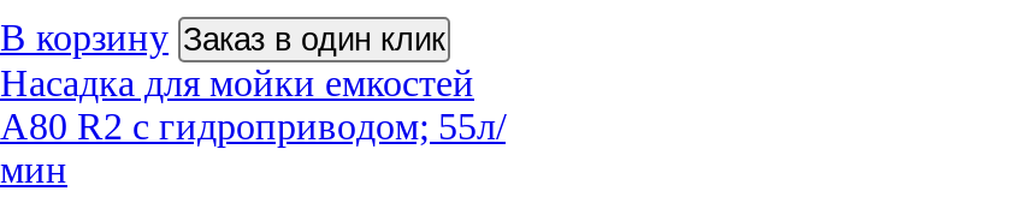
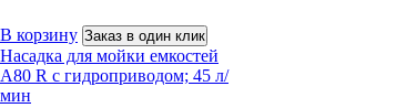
- A80 R2 с гидроприводом; 55л/
+ A80 R с гидроприводом; 45 л/
